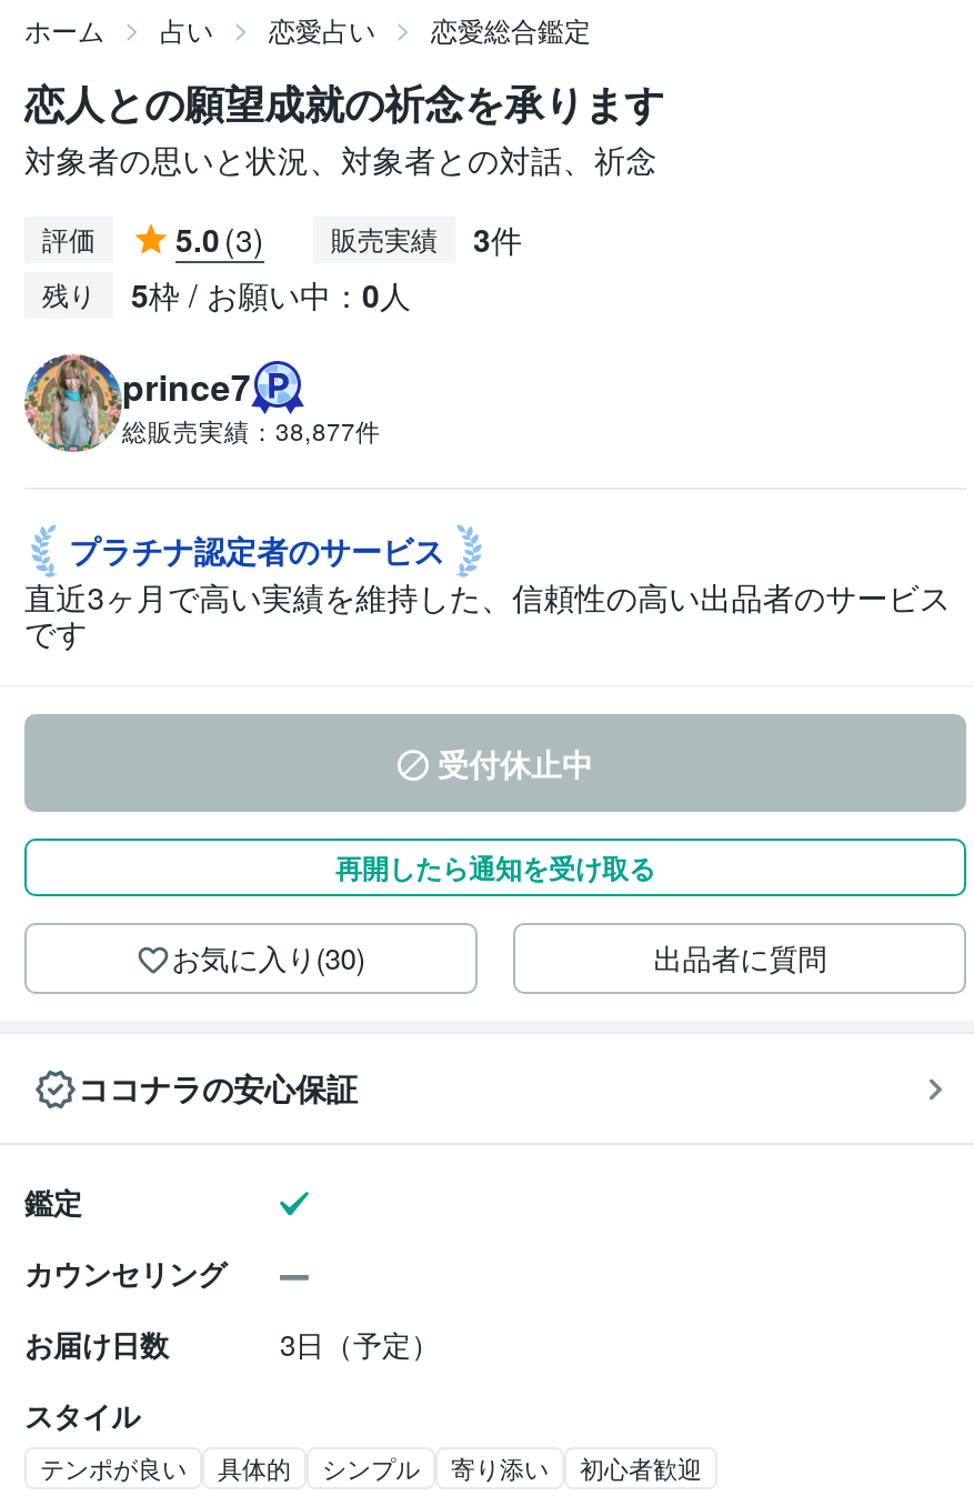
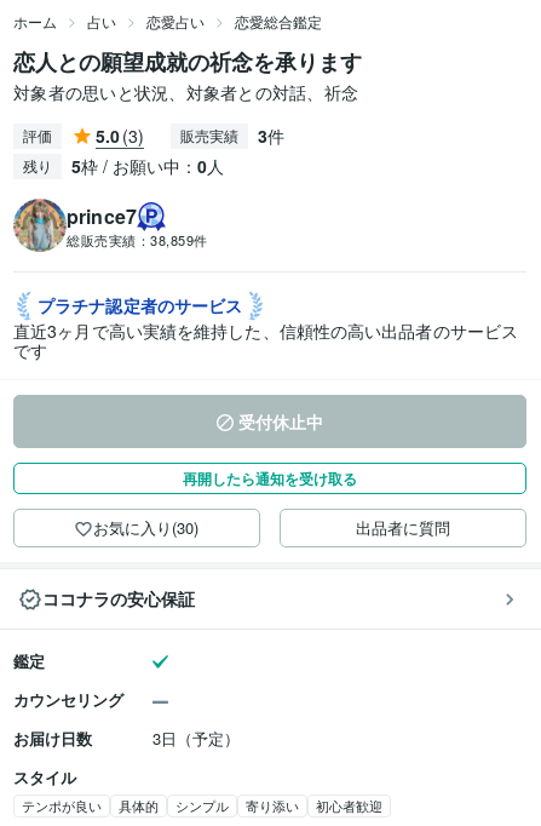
- 総販売実績：38,877件
+ 総販売実績：38,859件
